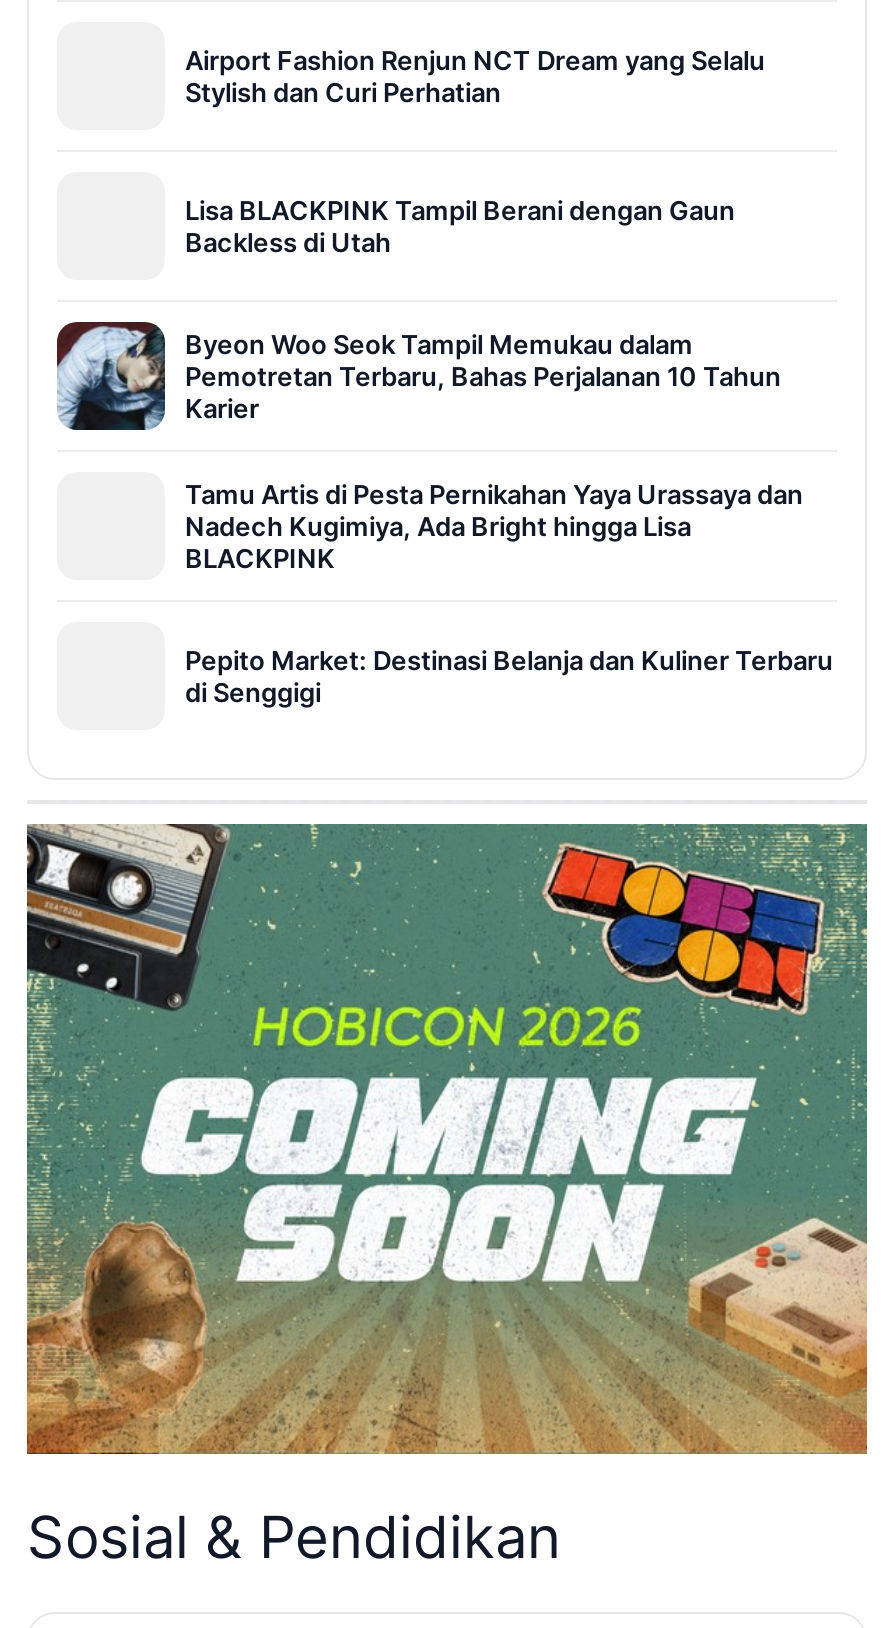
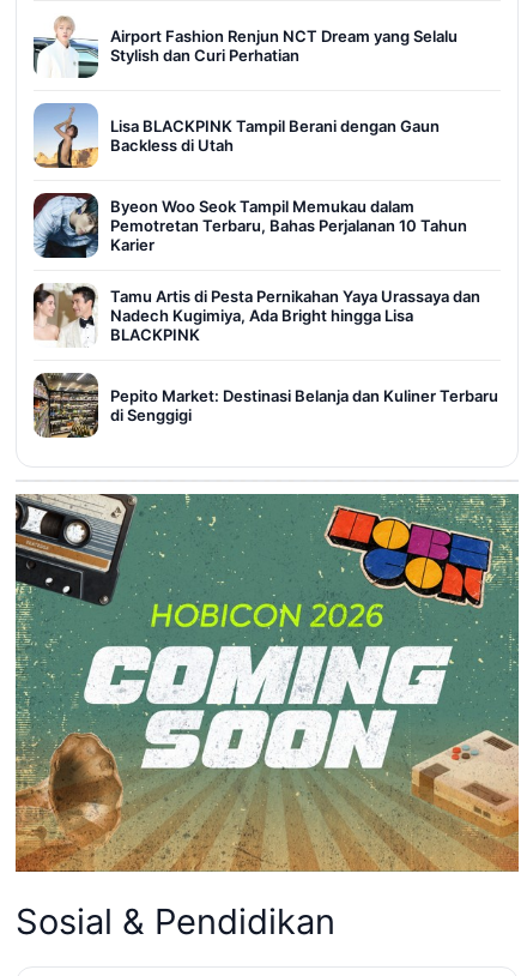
+ [image]

+ [image]

+ [image]

+ [image]
